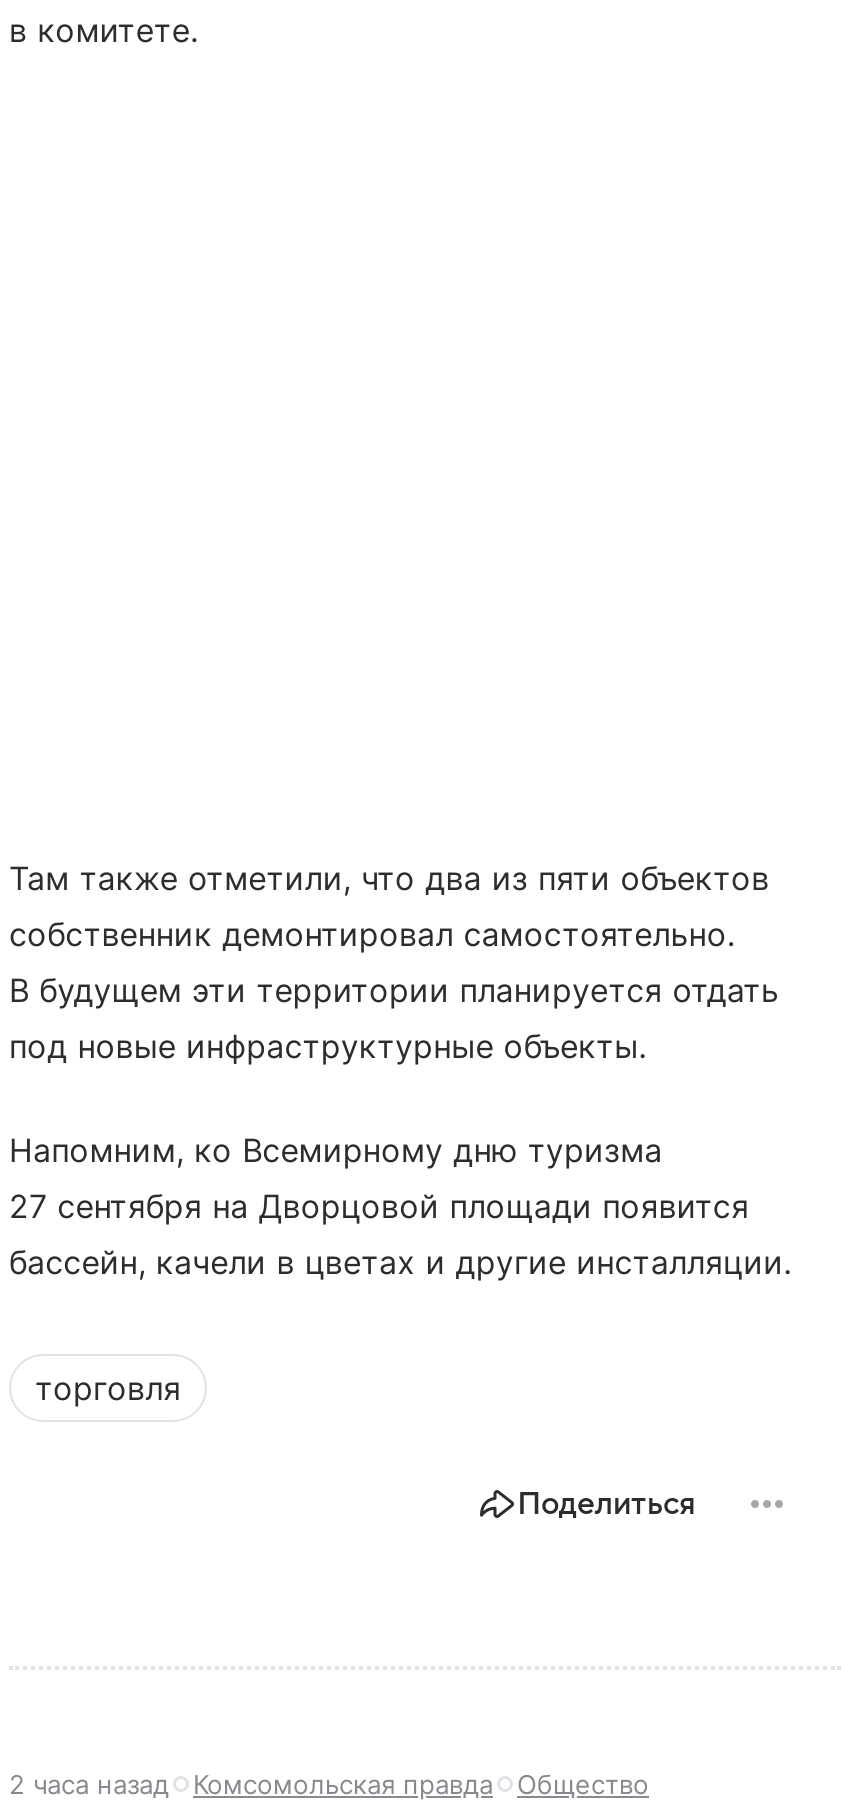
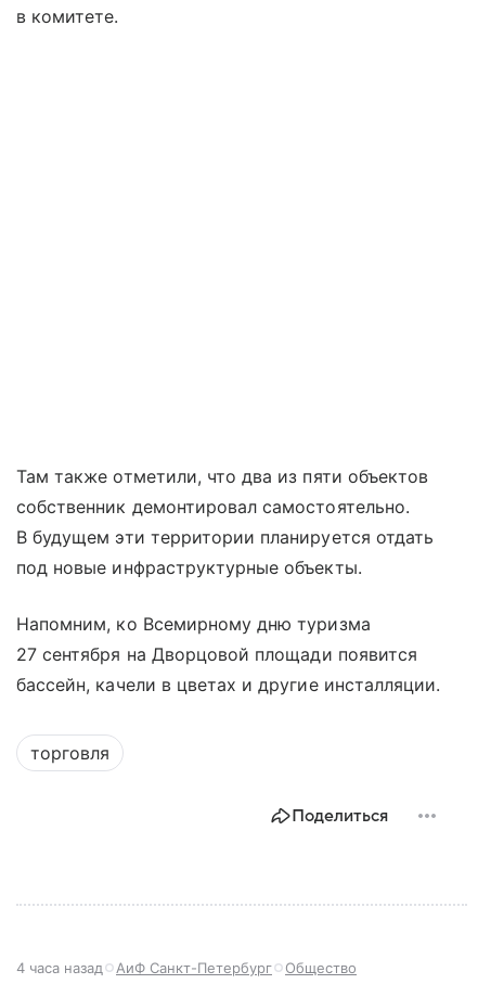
- 2 часа назад
- Комсомольская правда
+ 4 часа назад
+ АиФ Санкт-Петербург
